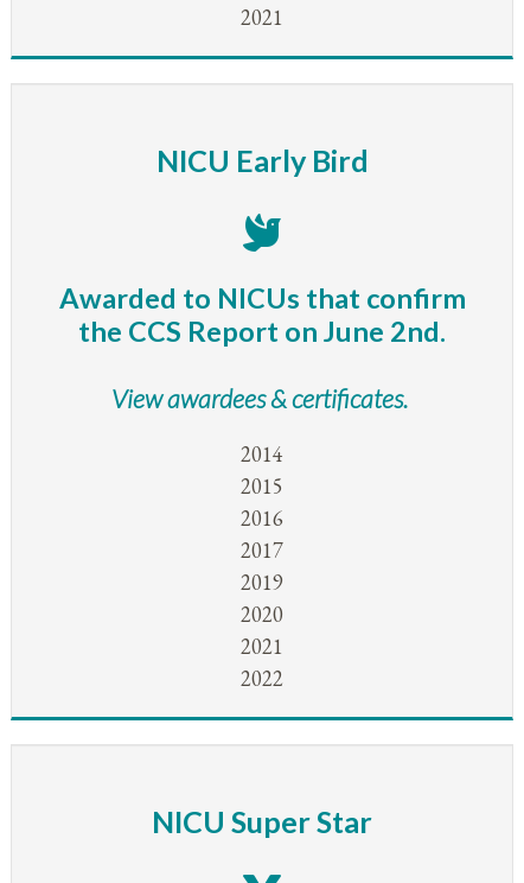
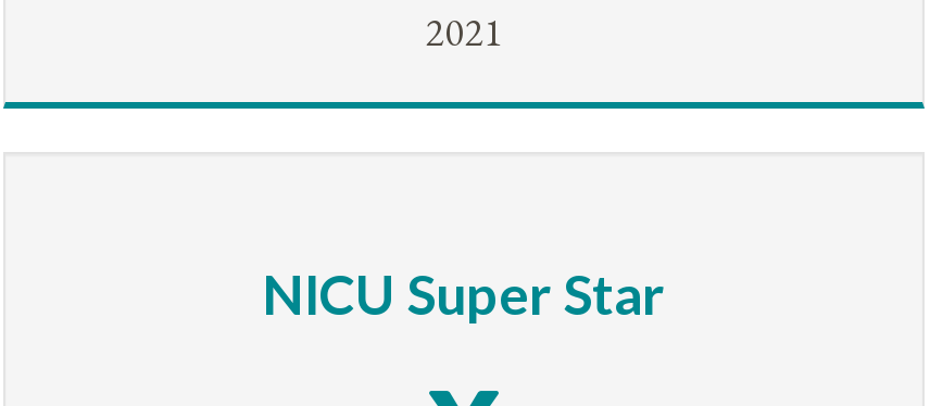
- NICU Early Bird

- [image]
- Awarded to NICUs that confirm
- the CCS Report on June 2nd.
- View awardees & certificates.
- 2014
- 2015
- 2016
- 2017
- 2019
- 2020
- 2021
- 2022
